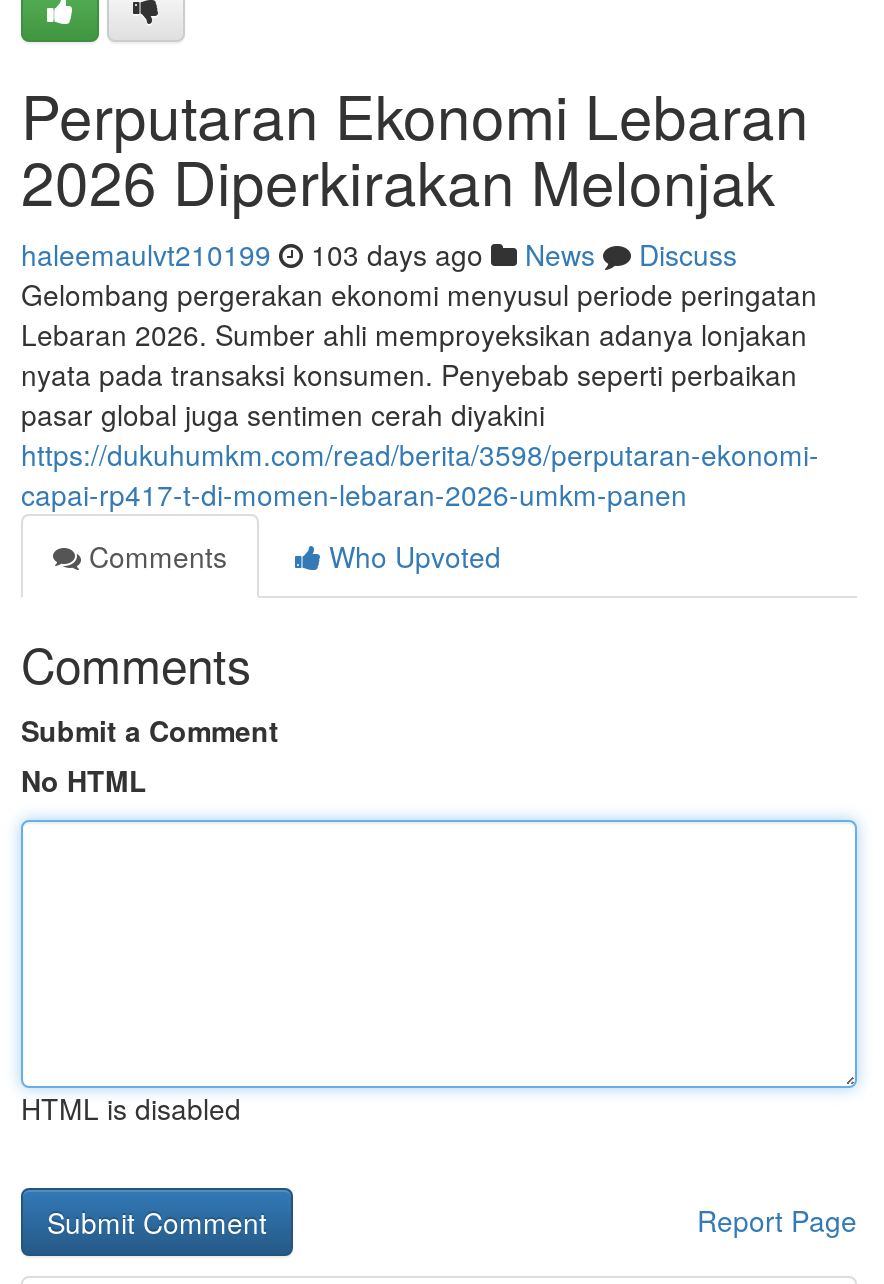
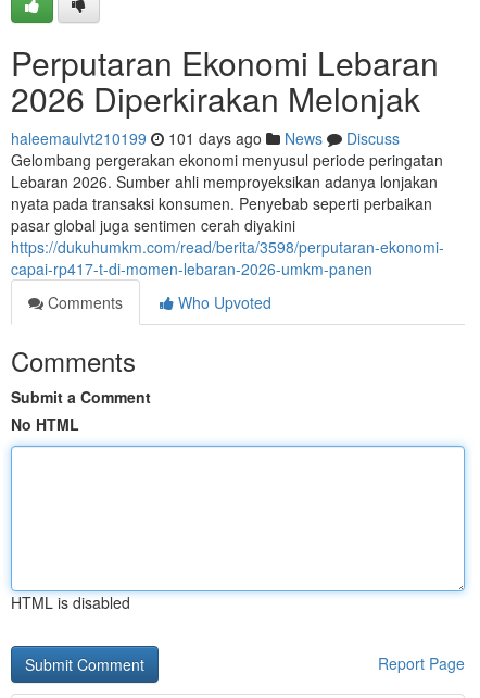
- haleemaulvt210199 103 days ago News Discuss
+ haleemaulvt210199 101 days ago News Discuss
